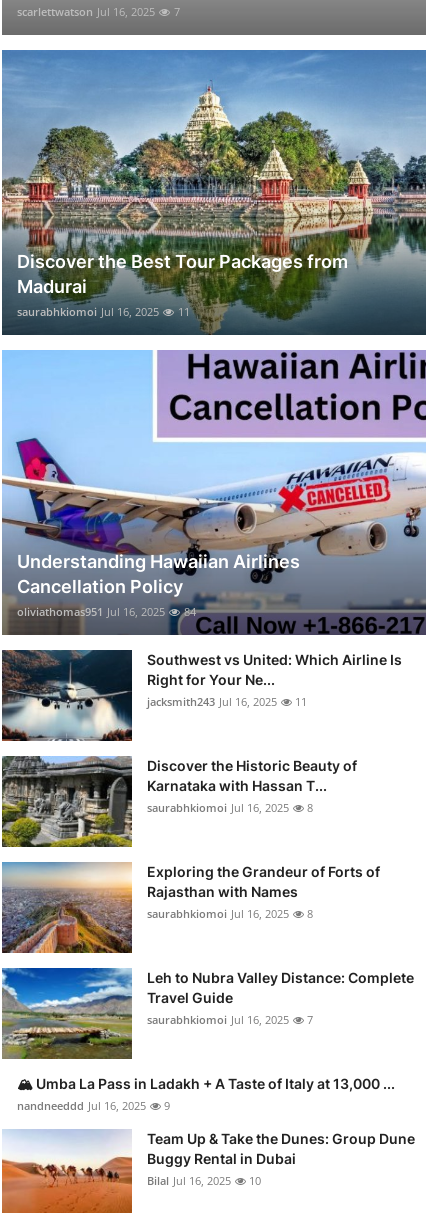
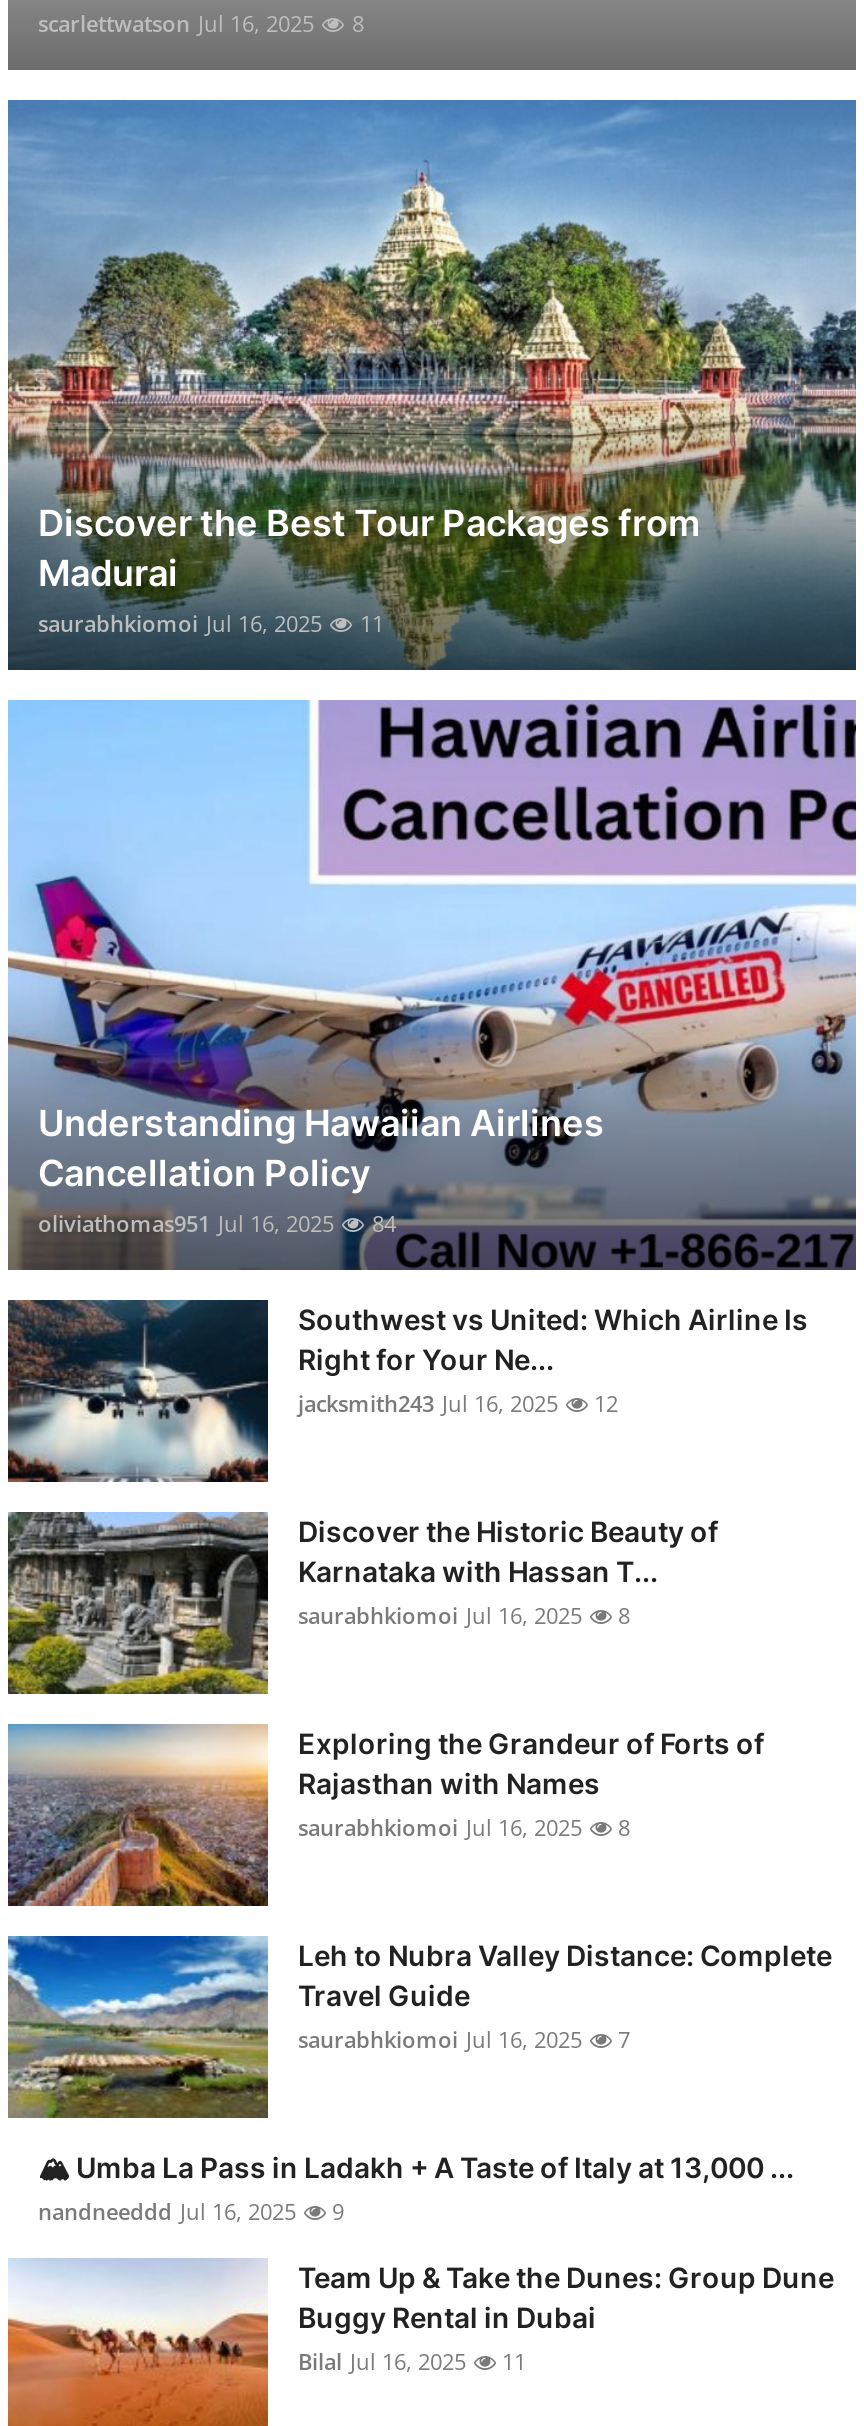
- scarlettwatson Jul 16, 2025 7
+ scarlettwatson Jul 16, 2025 8

- jacksmith243 Jul 16, 2025 11
+ jacksmith243 Jul 16, 2025 12

- Bilal Jul 16, 2025 10
+ Bilal Jul 16, 2025 11
